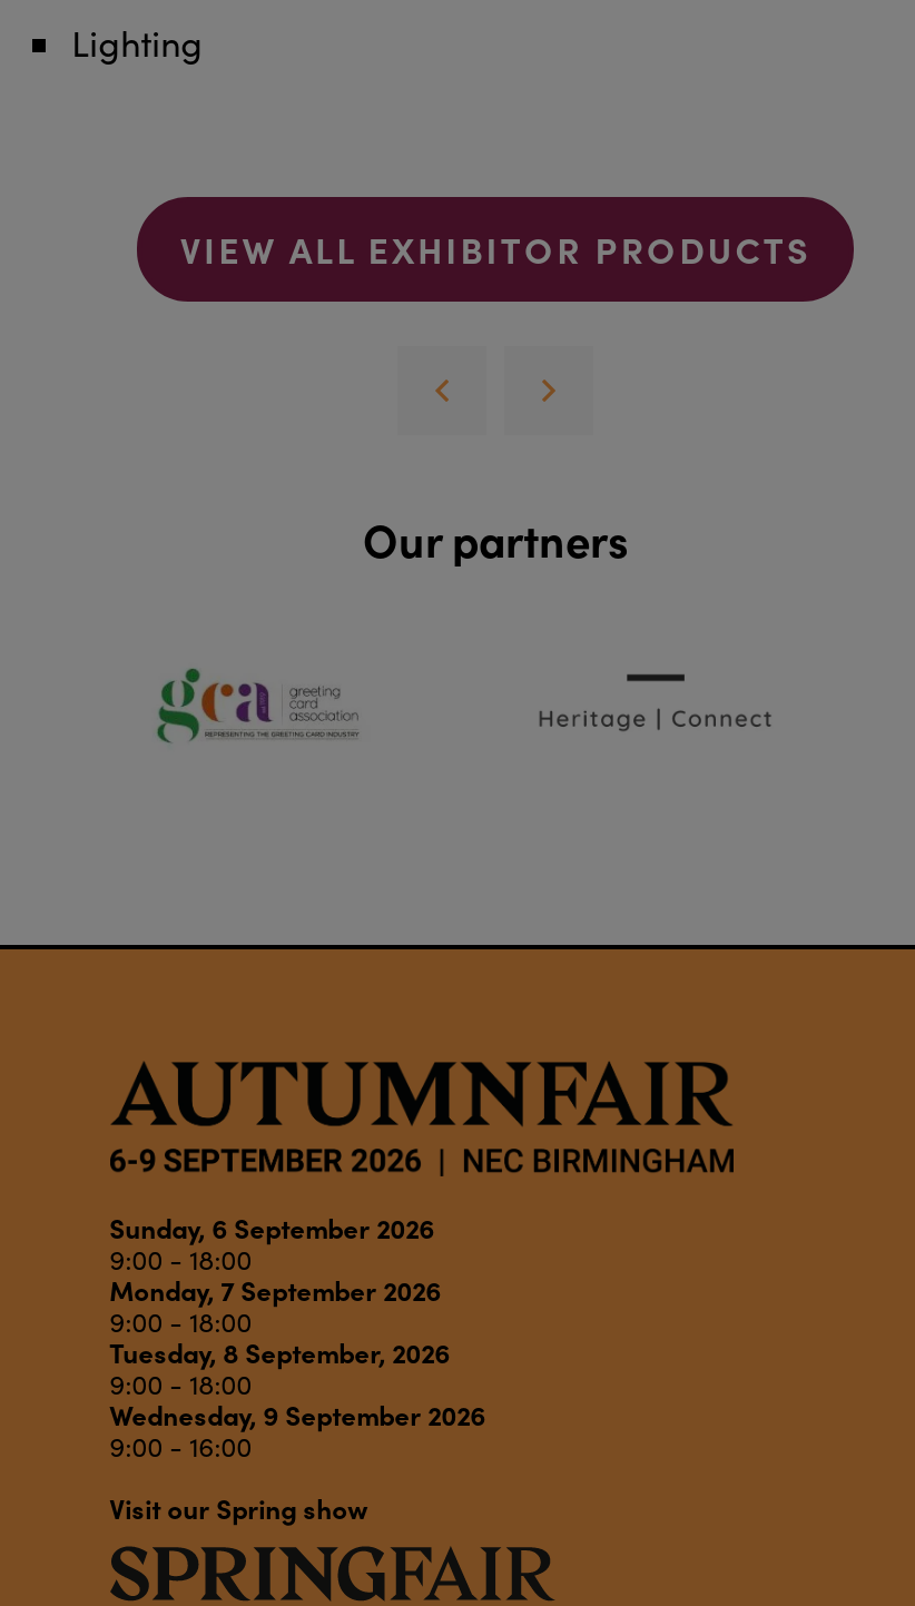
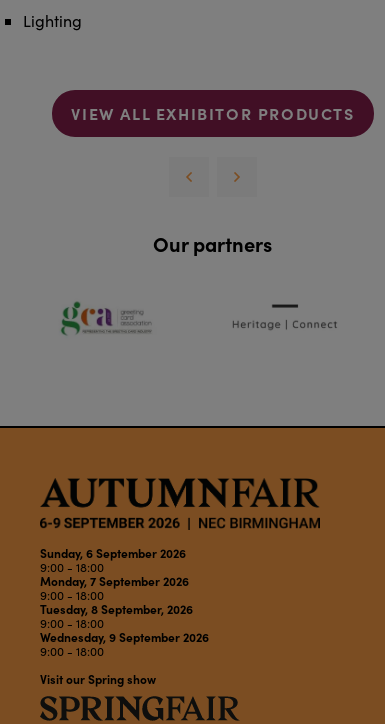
- 9:00 - 16:00
+ 9:00 - 18:00
